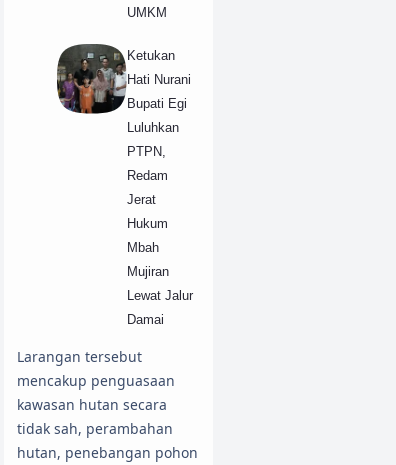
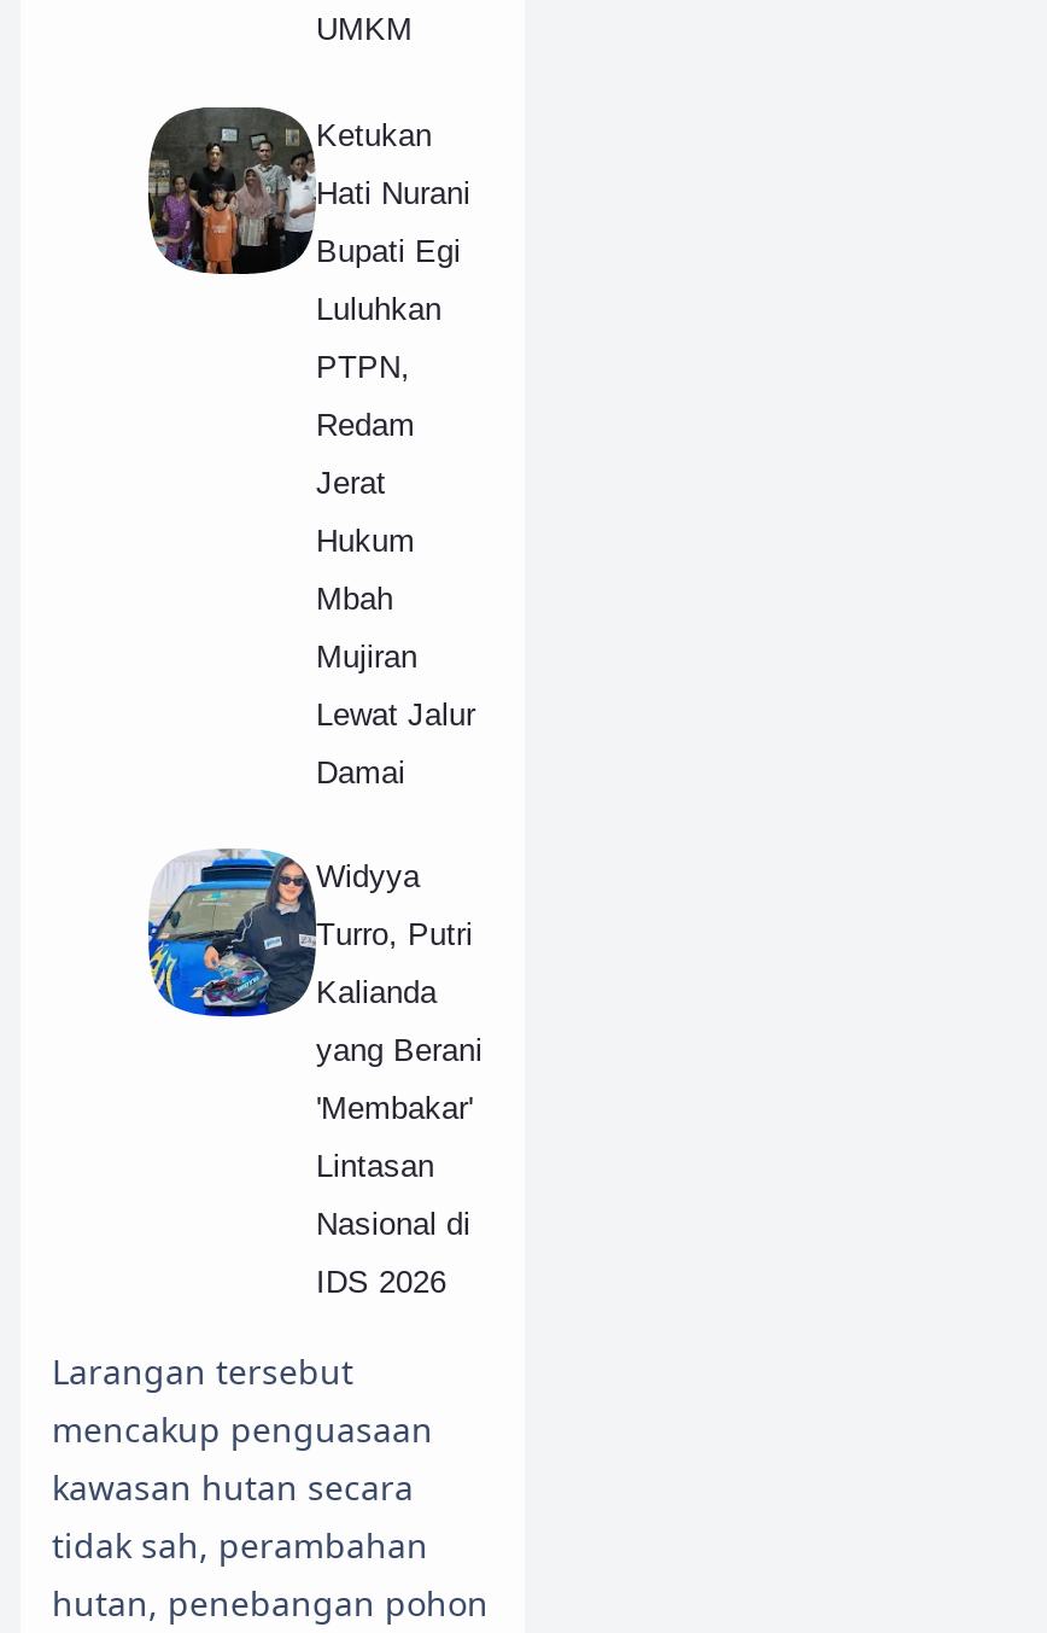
+ [image]
+ Widyya
+ Turro, Putri
+ Kalianda
+ yang Berani
+ 'Membakar'
+ Lintasan
+ Nasional di
+ IDS 2026
